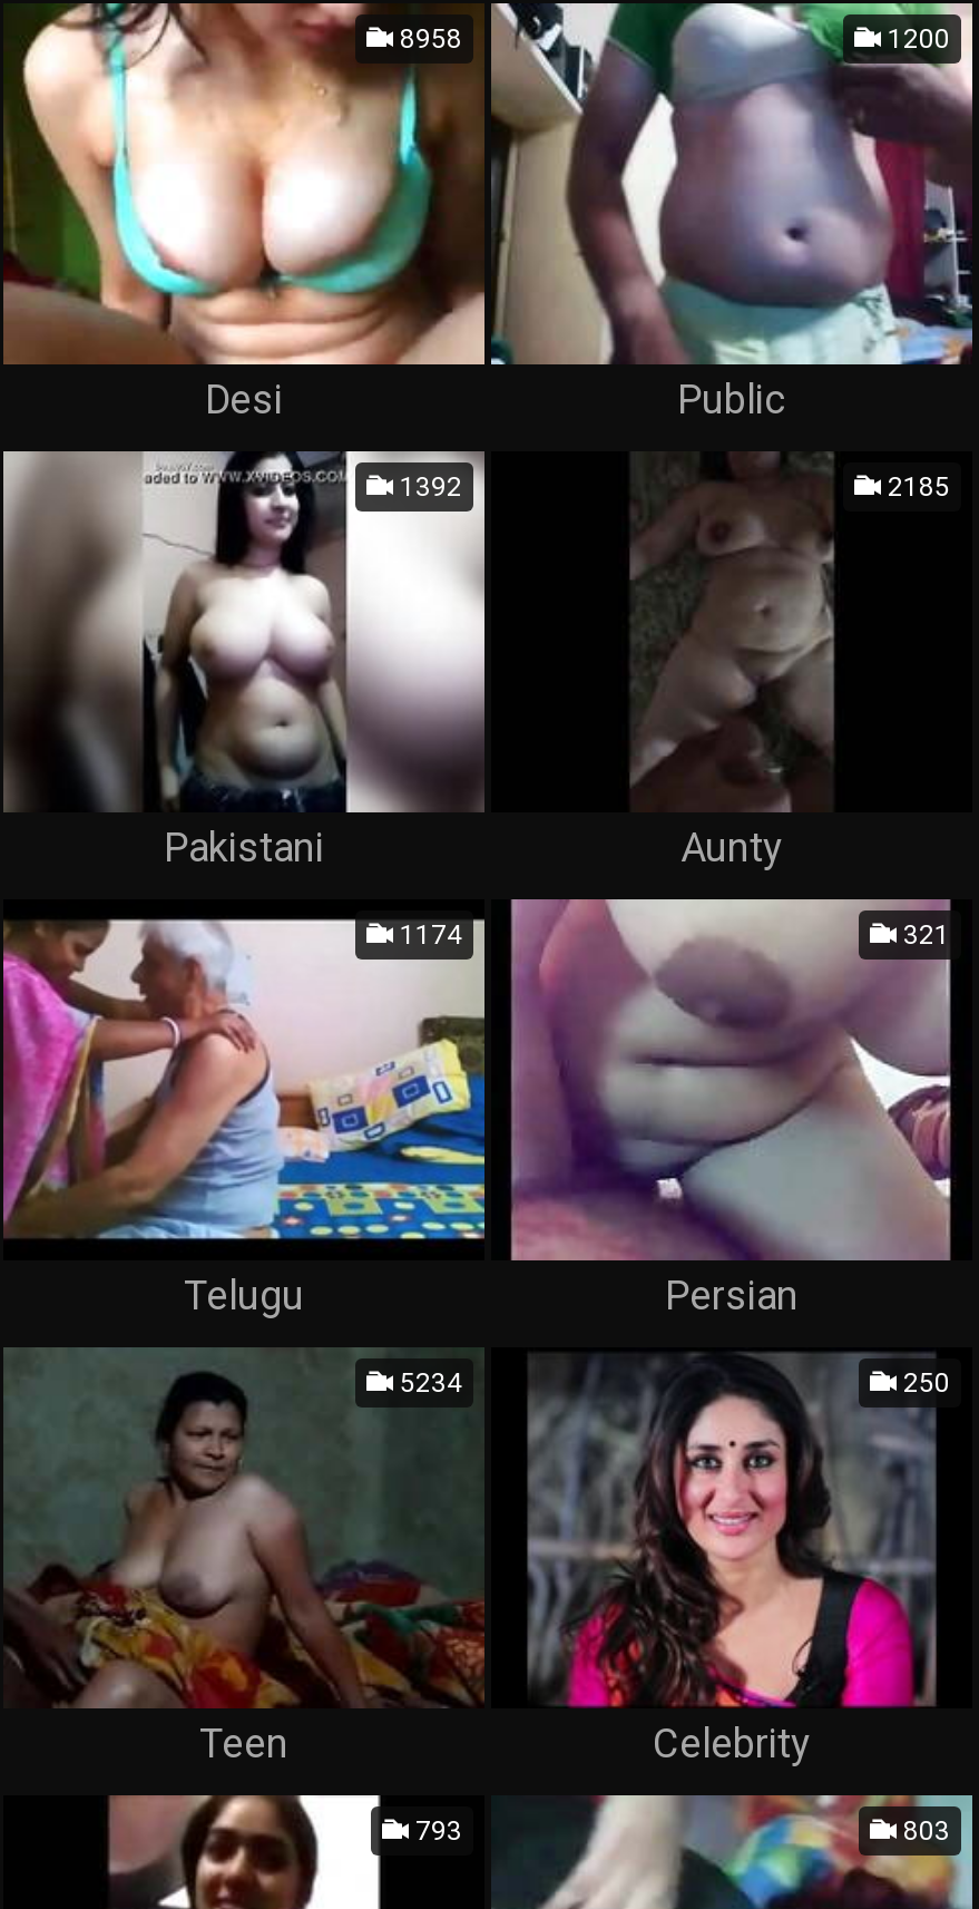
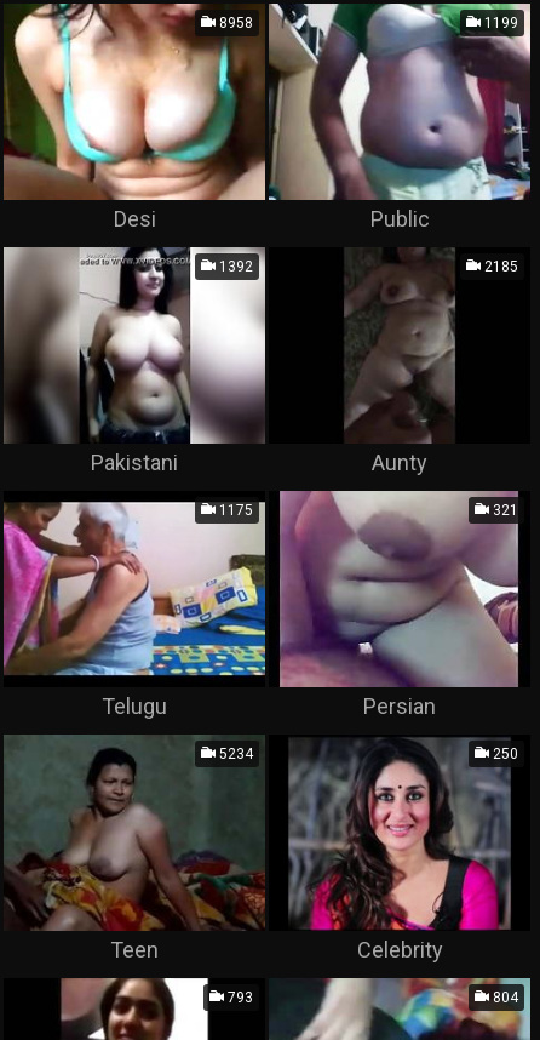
- 1200
+ 1199

- 1174
+ 1175

- 803
+ 804
